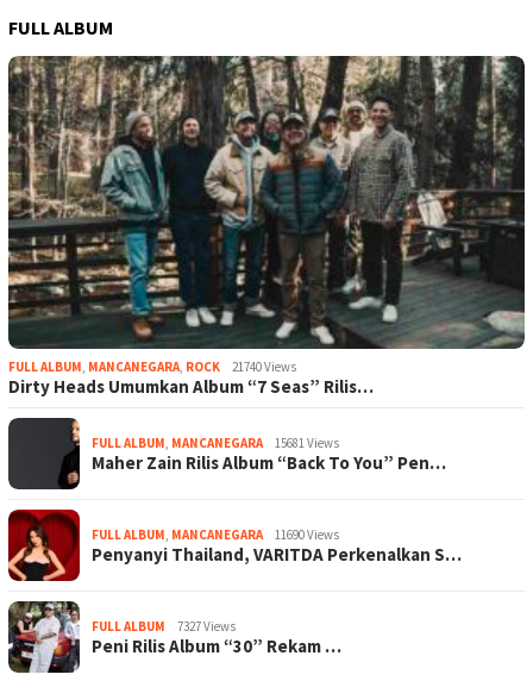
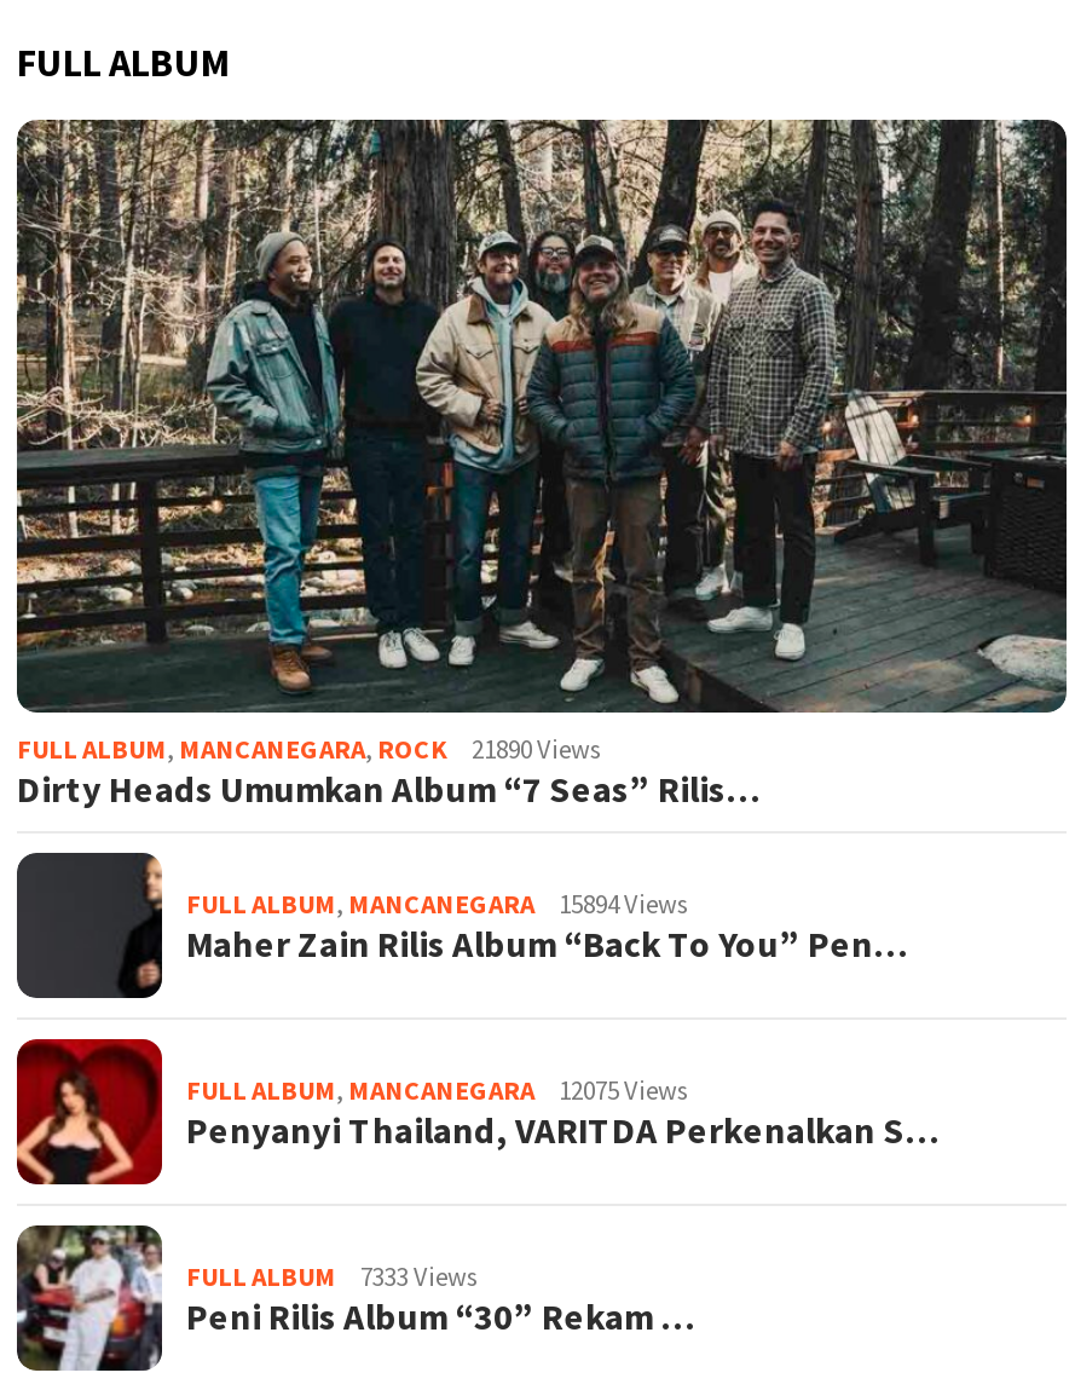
- FULL ALBUM, MANCANEGARA, ROCK 21740 Views
+ FULL ALBUM, MANCANEGARA, ROCK 21890 Views

- FULL ALBUM, MANCANEGARA 15681 Views
+ FULL ALBUM, MANCANEGARA 15894 Views

- FULL ALBUM, MANCANEGARA 11690 Views
+ FULL ALBUM, MANCANEGARA 12075 Views

- FULL ALBUM 7327 Views
+ FULL ALBUM 7333 Views
